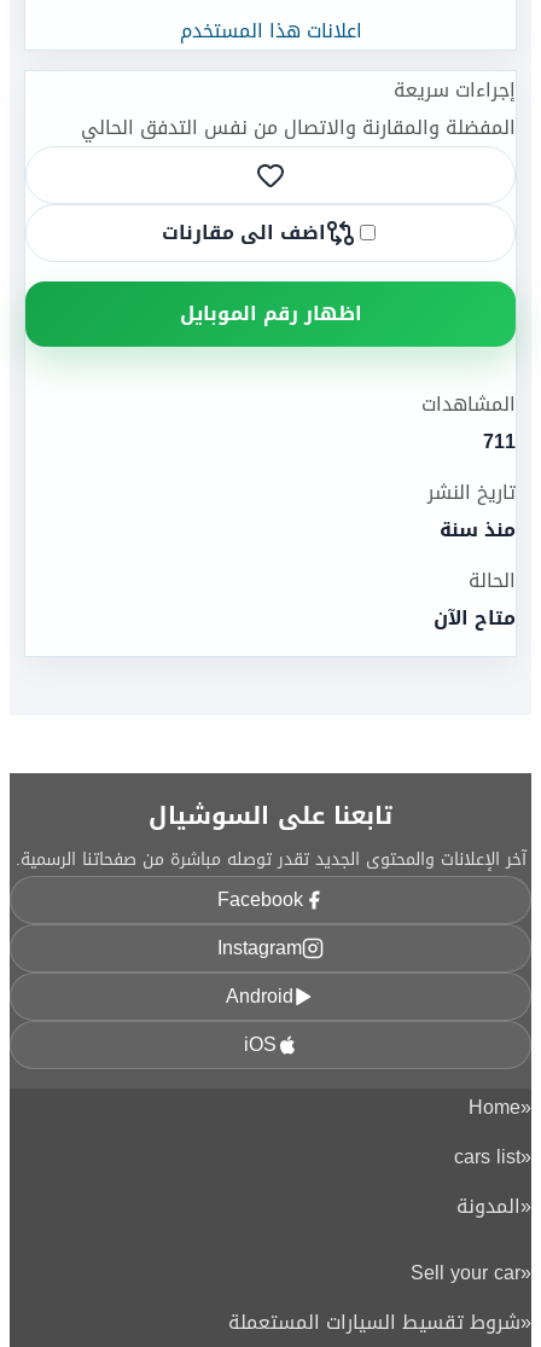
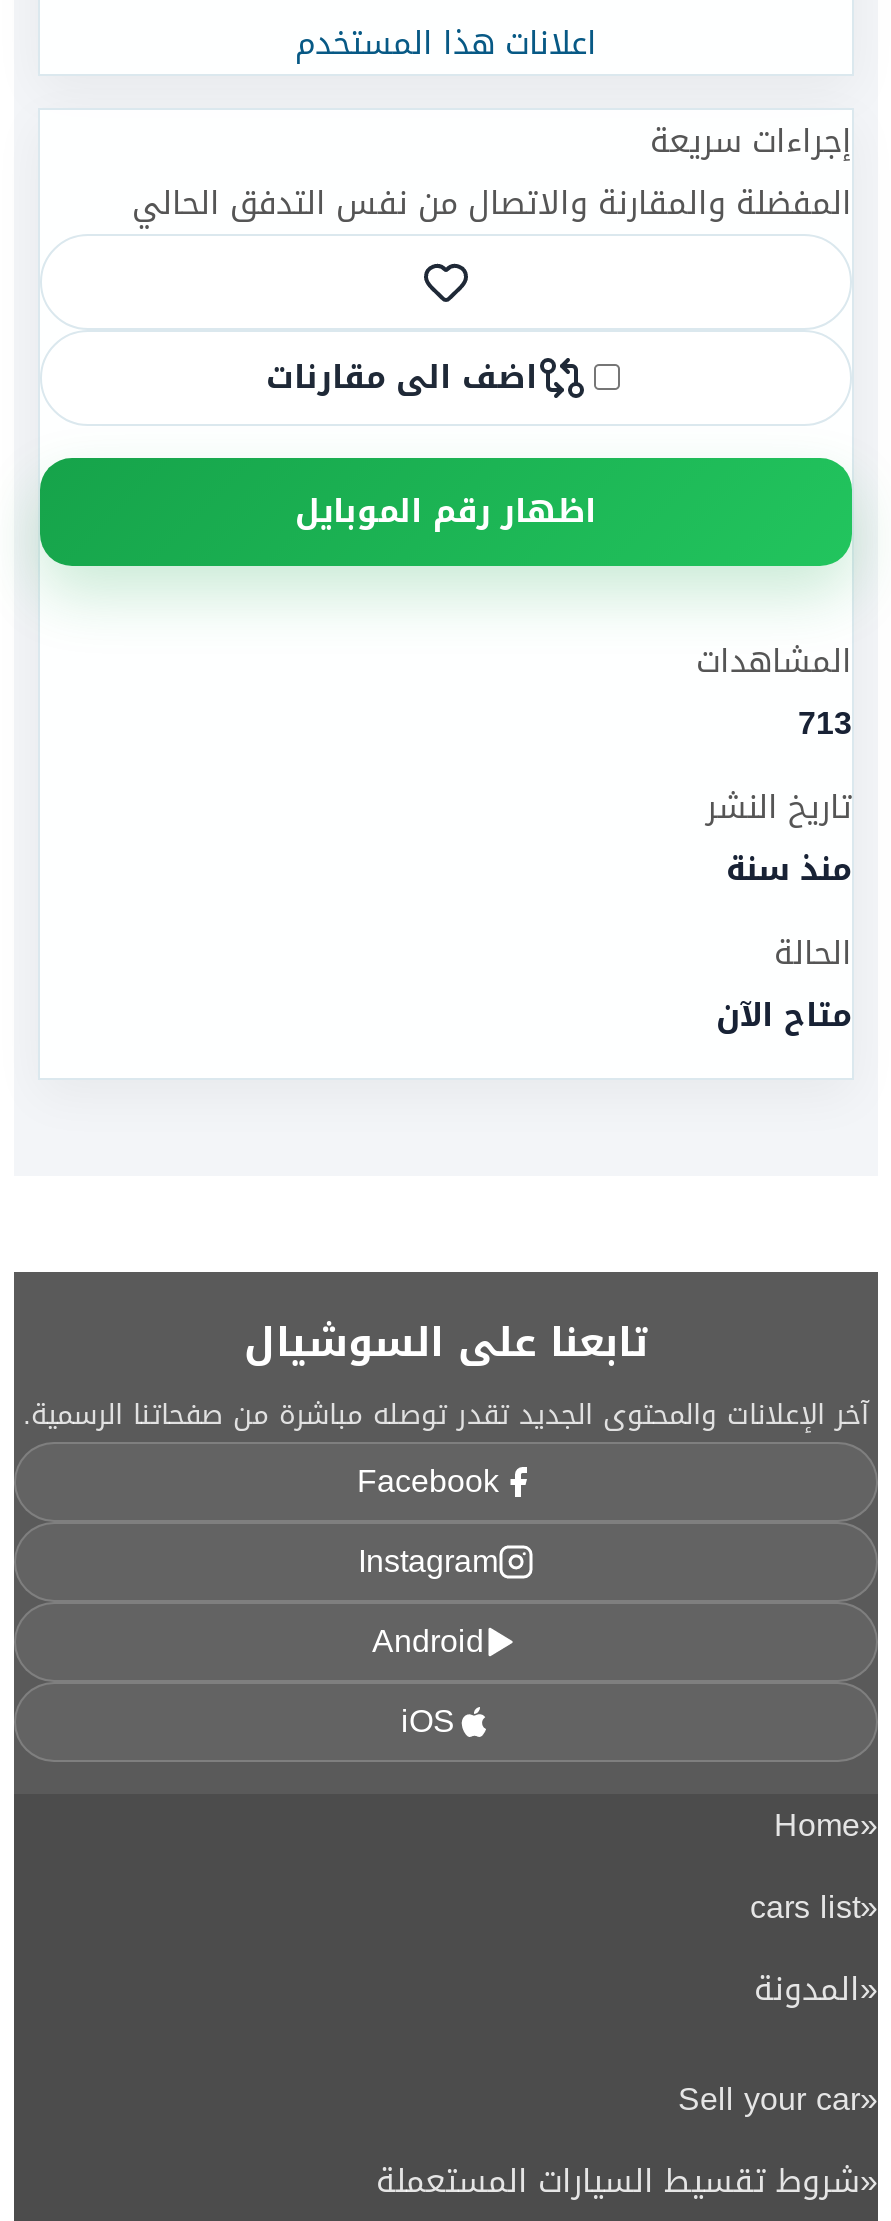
- 711
+ 713
